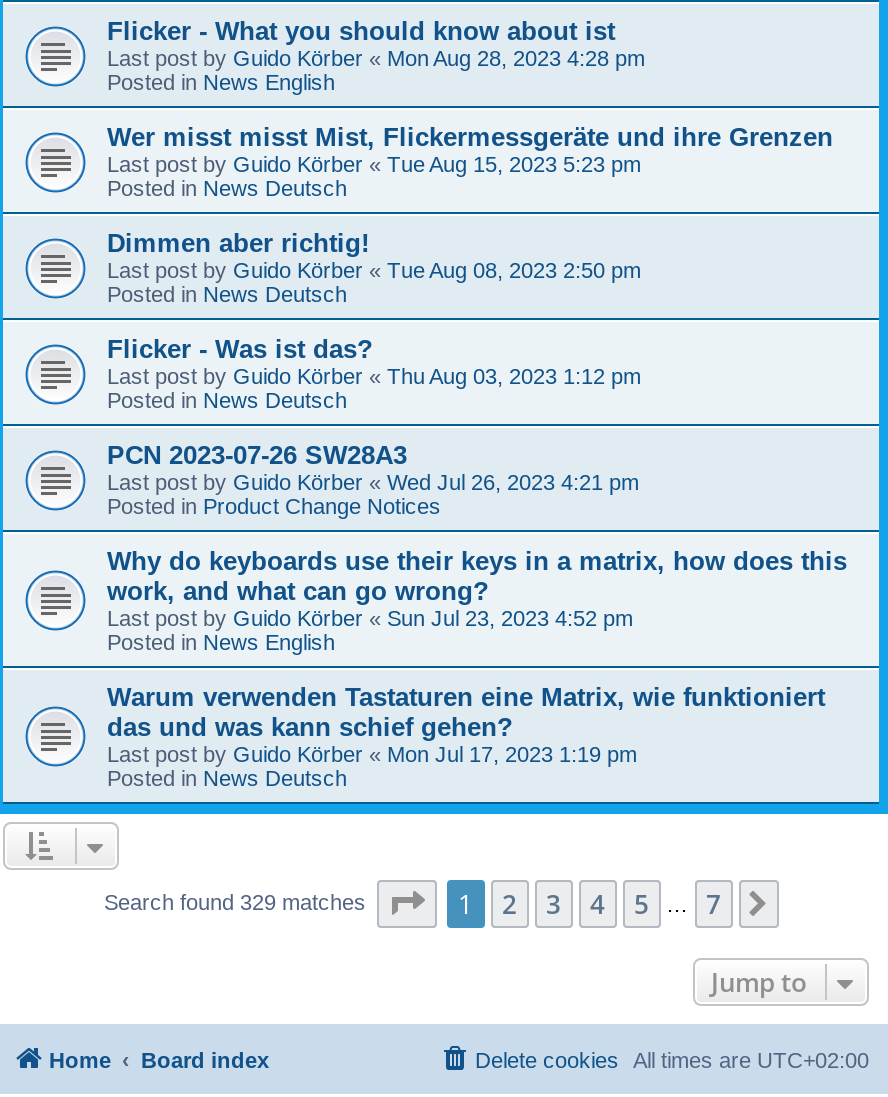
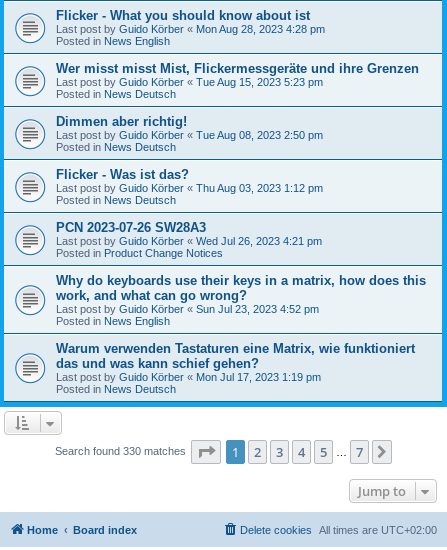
- Search found 329 matches
+ Search found 330 matches
